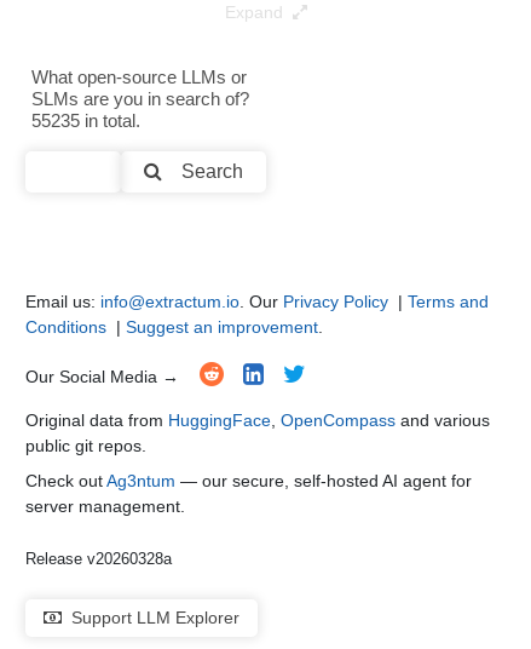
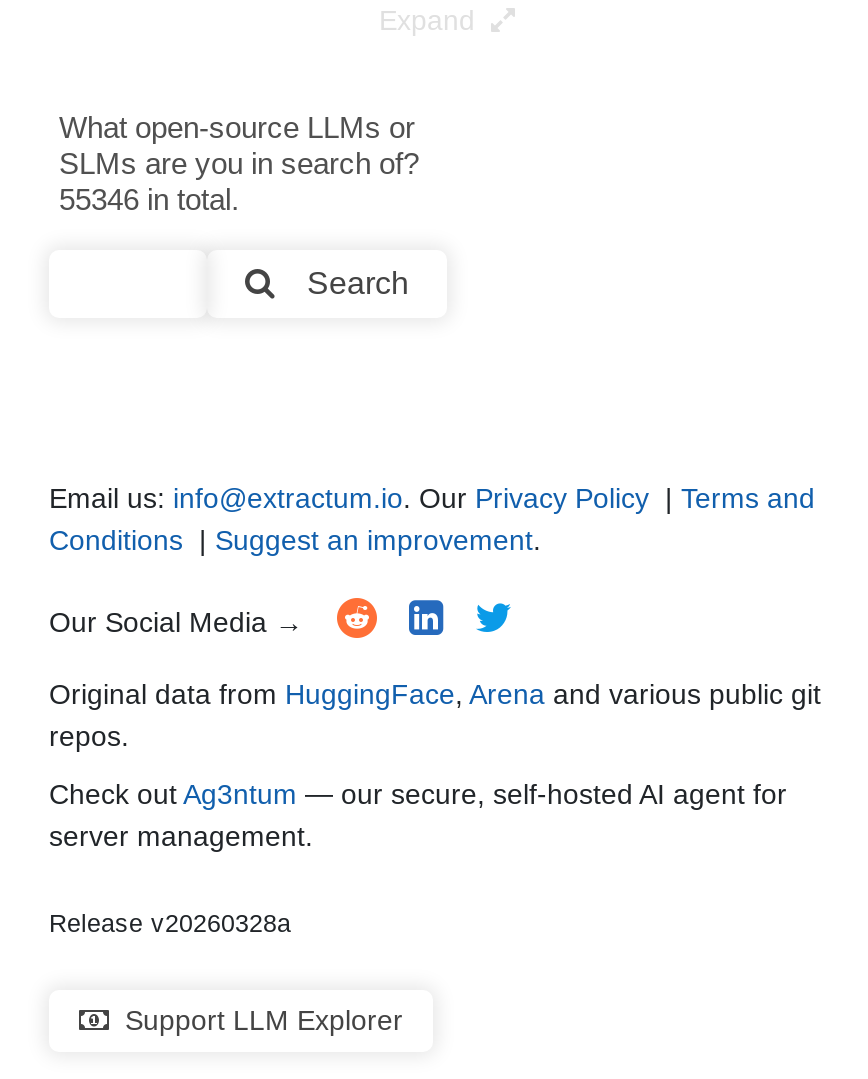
- 55235 in total.
+ 55346 in total.

- Original data from HuggingFace, OpenCompass and various
- public git repos.
+ Original data from HuggingFace, Arena and various public git
+ repos.
